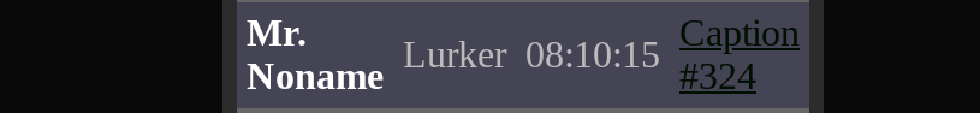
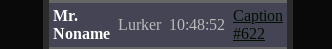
- Lurker 08:10:15
+ Lurker 10:48:52

- #324
+ #622
